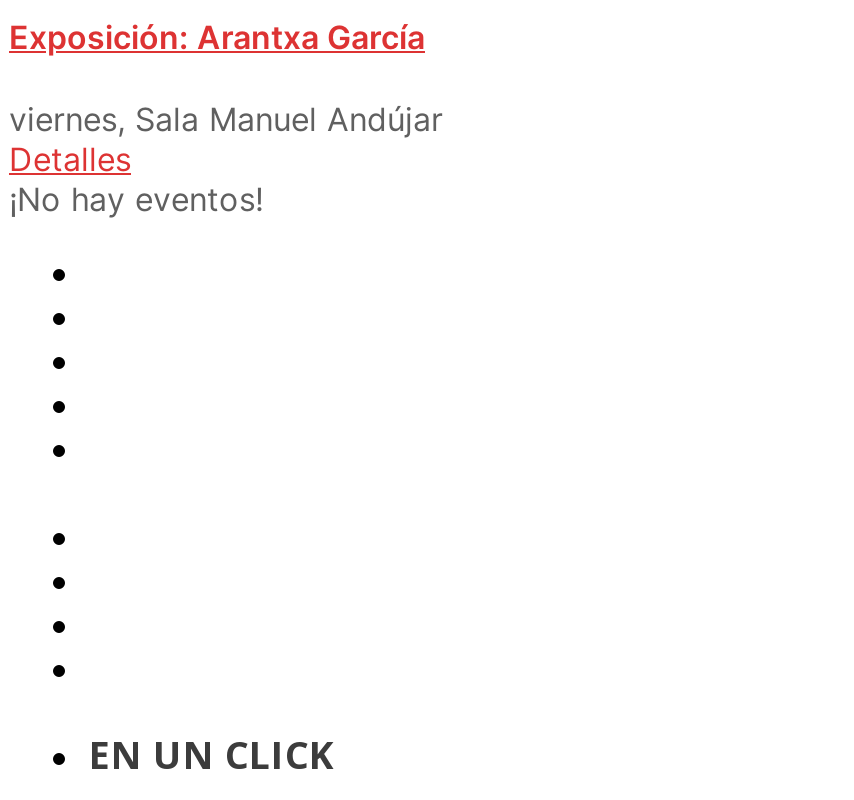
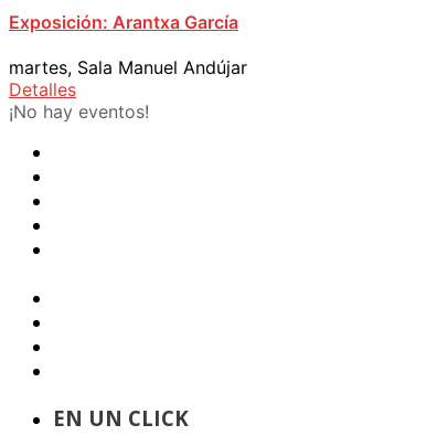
- viernes, Sala Manuel Andújar
+ martes, Sala Manuel Andújar
